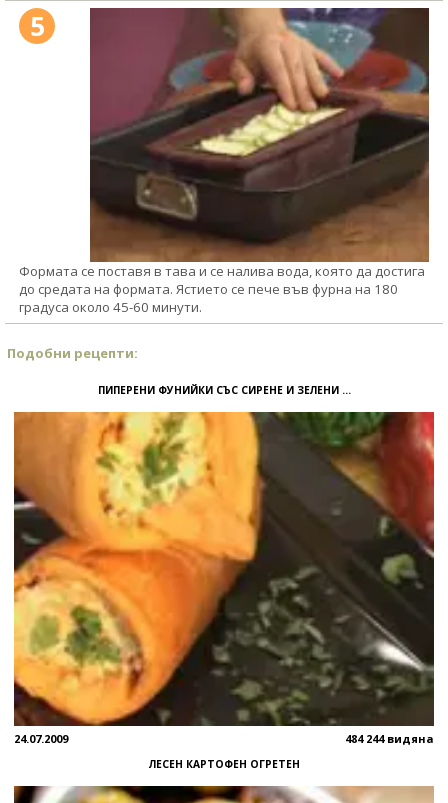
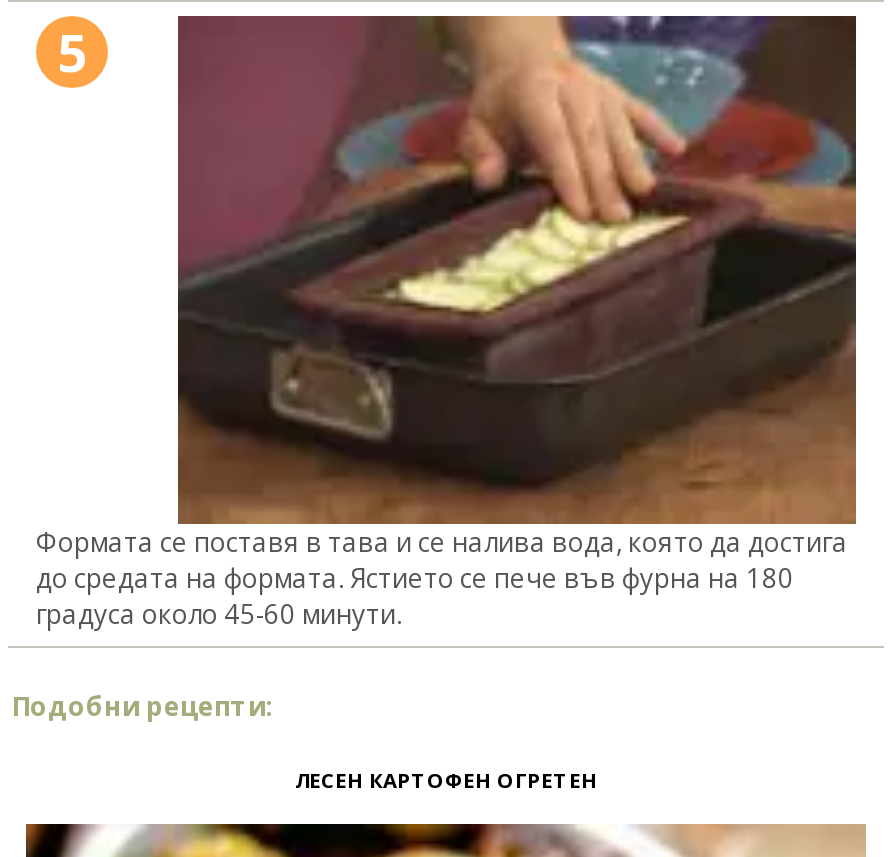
- ПИПЕРЕНИ ФУНИЙКИ СЪС СИРЕНЕ И ЗЕЛЕНИ ...

- [image]
- 24.07.2009
- 484 244 видяна
